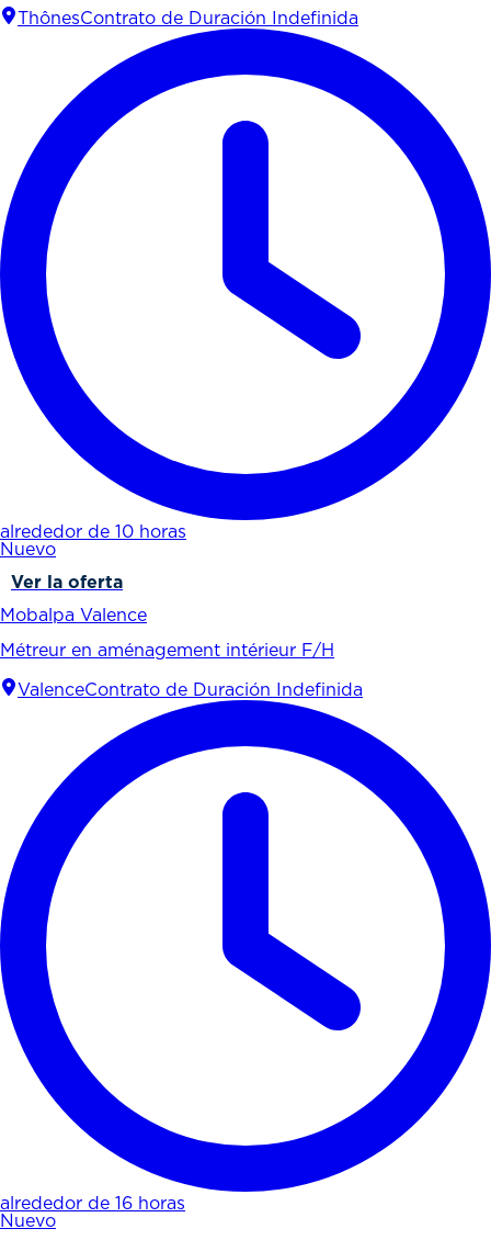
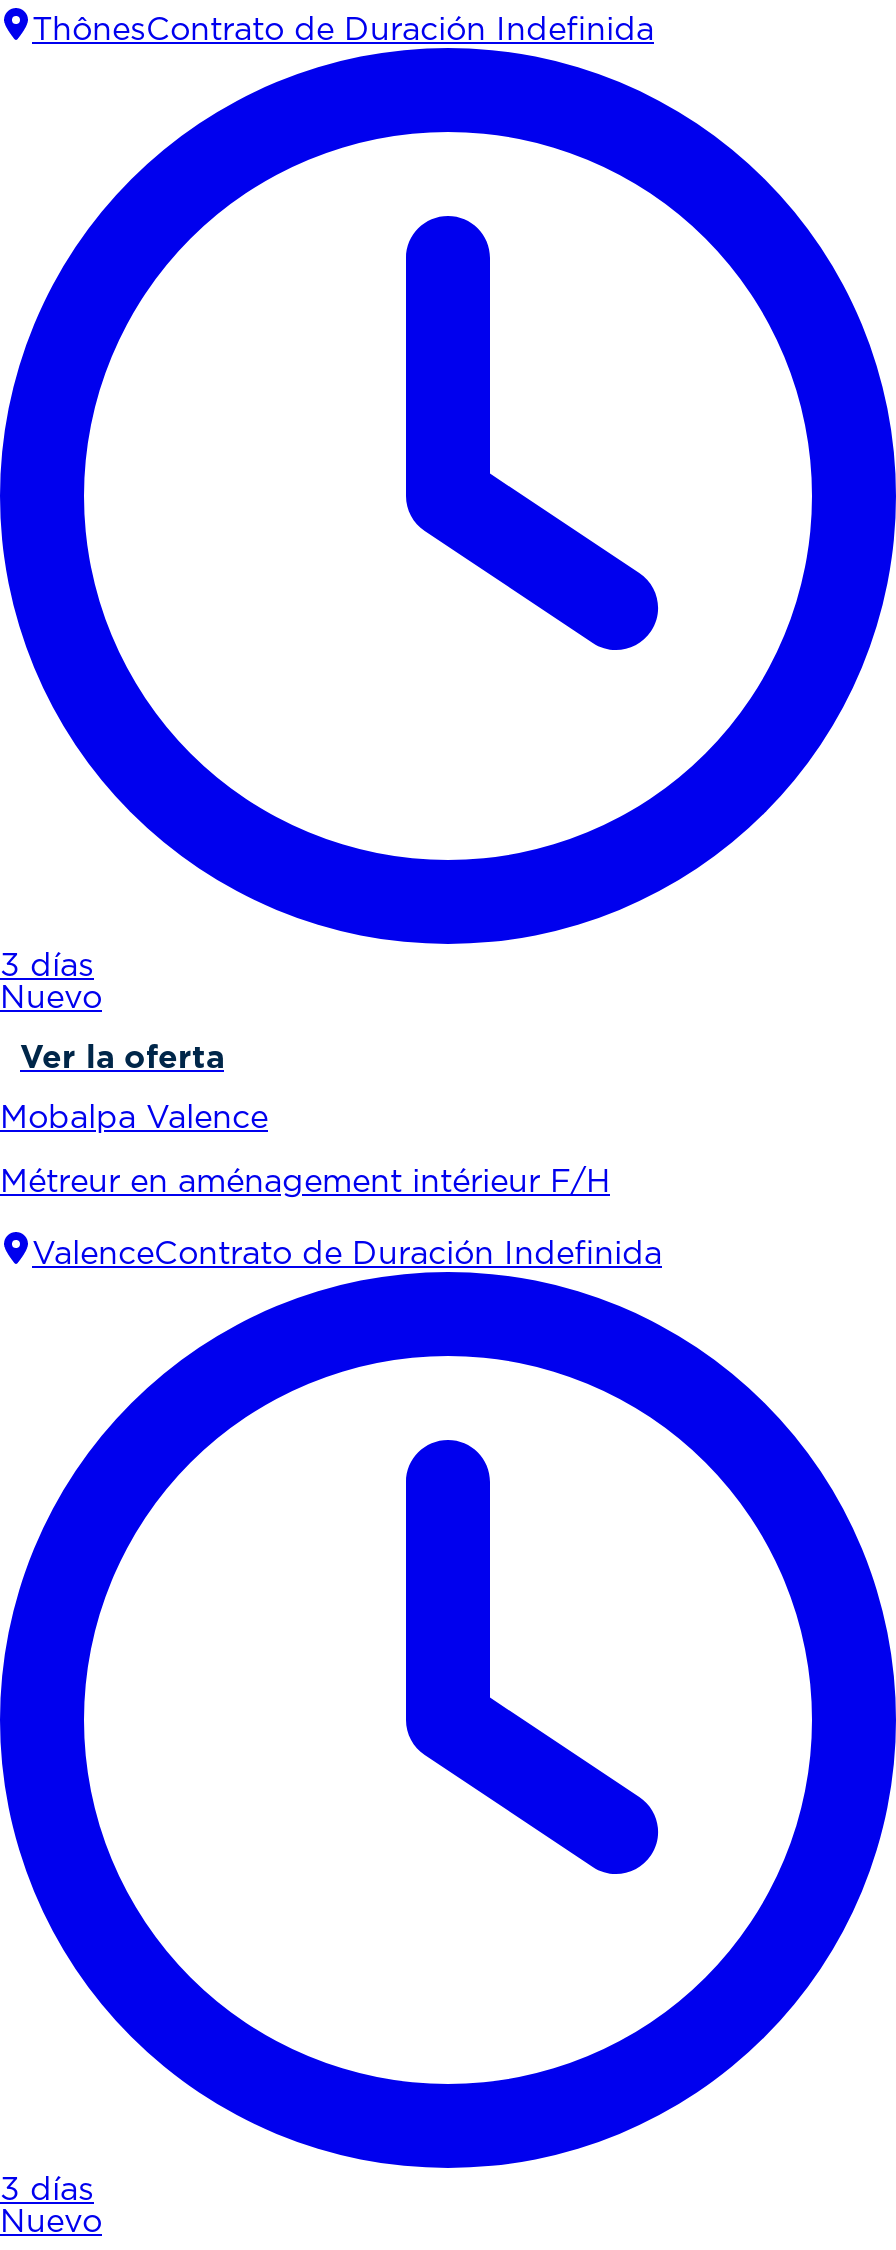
- alrededor de 10 horas
+ 3 días

- alrededor de 16 horas
+ 3 días
